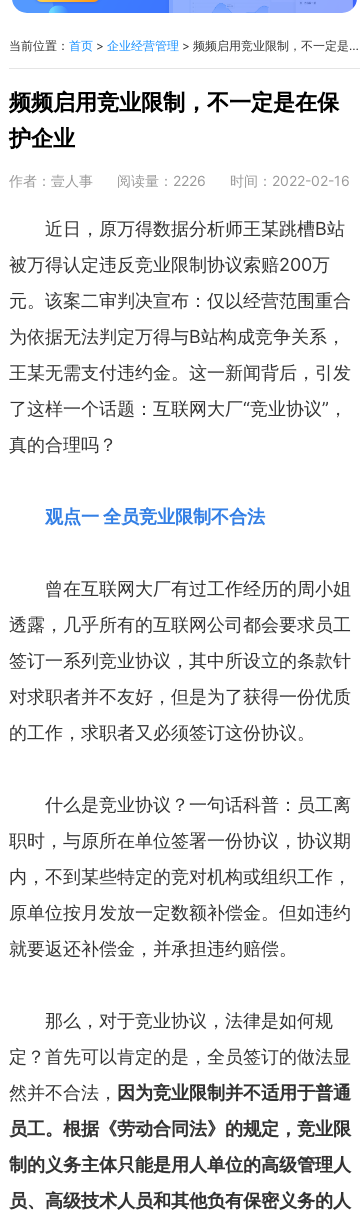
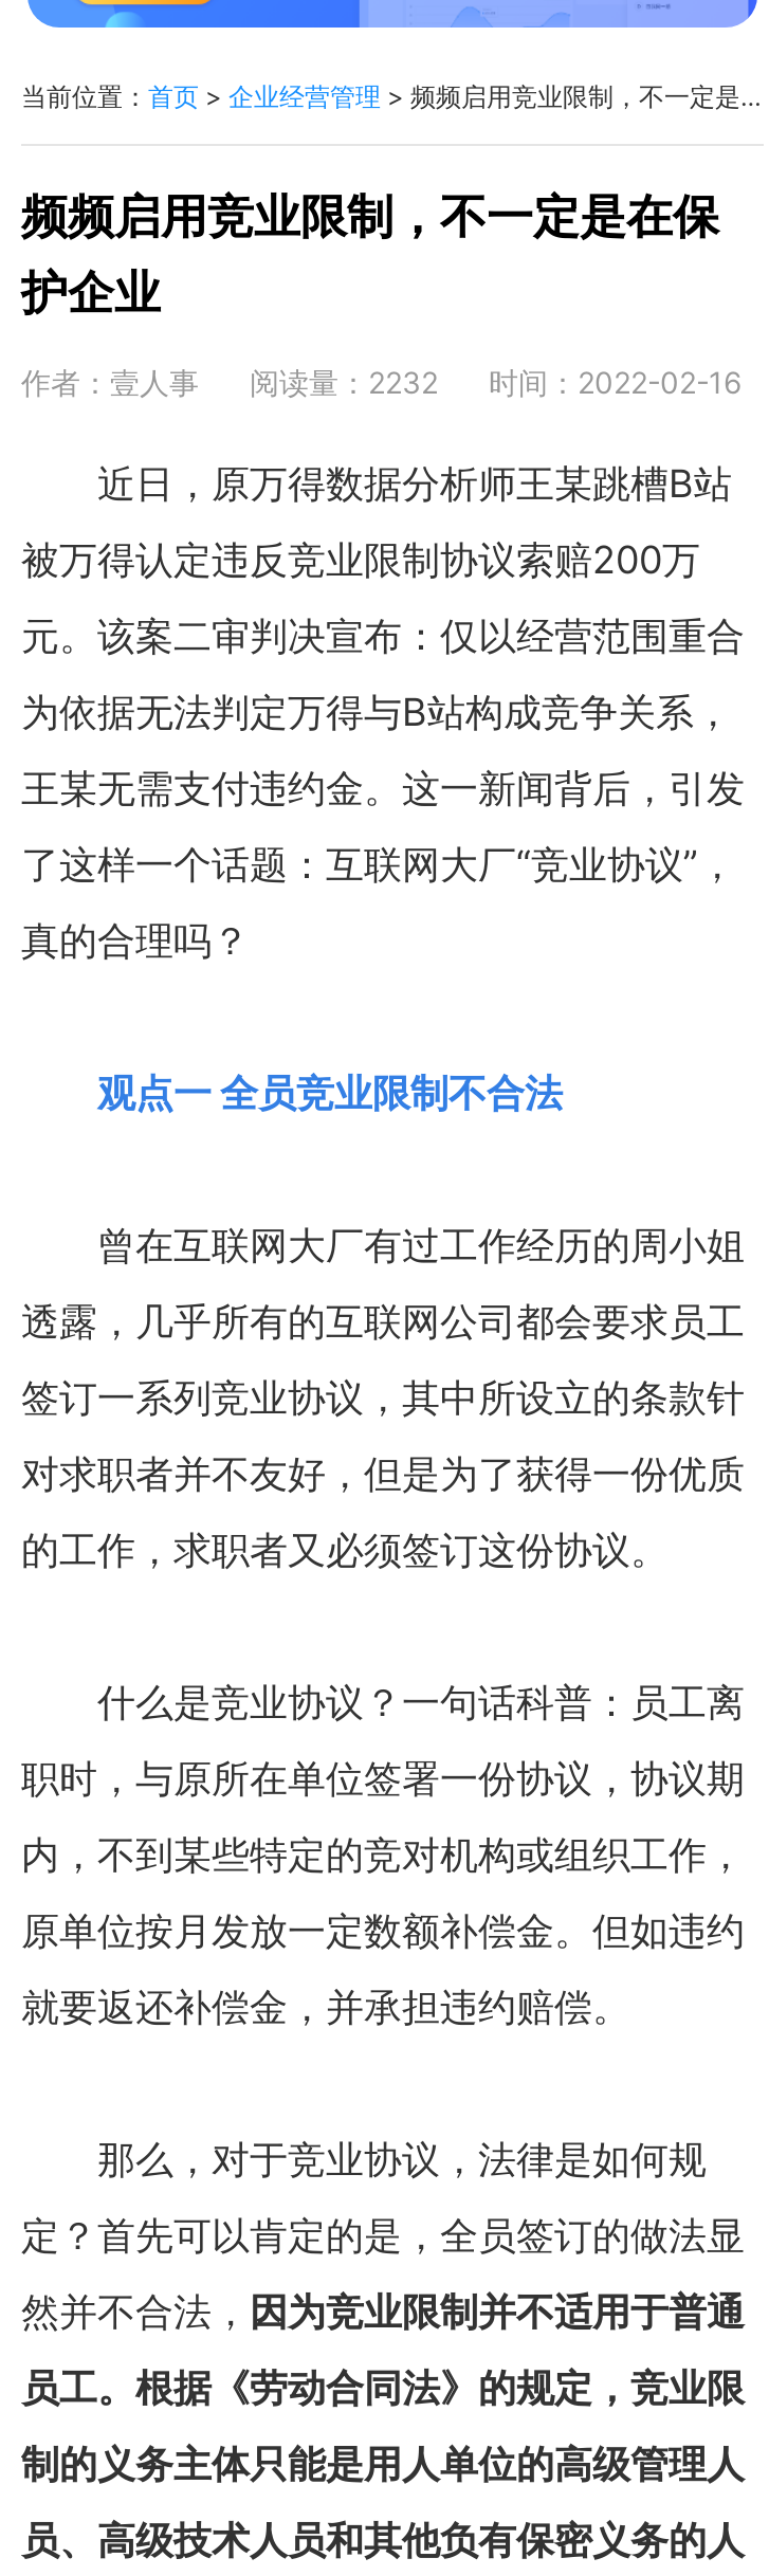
- 作者：壹人事 阅读量：2226 时间：2022-02-16
+ 作者：壹人事 阅读量：2232 时间：2022-02-16
